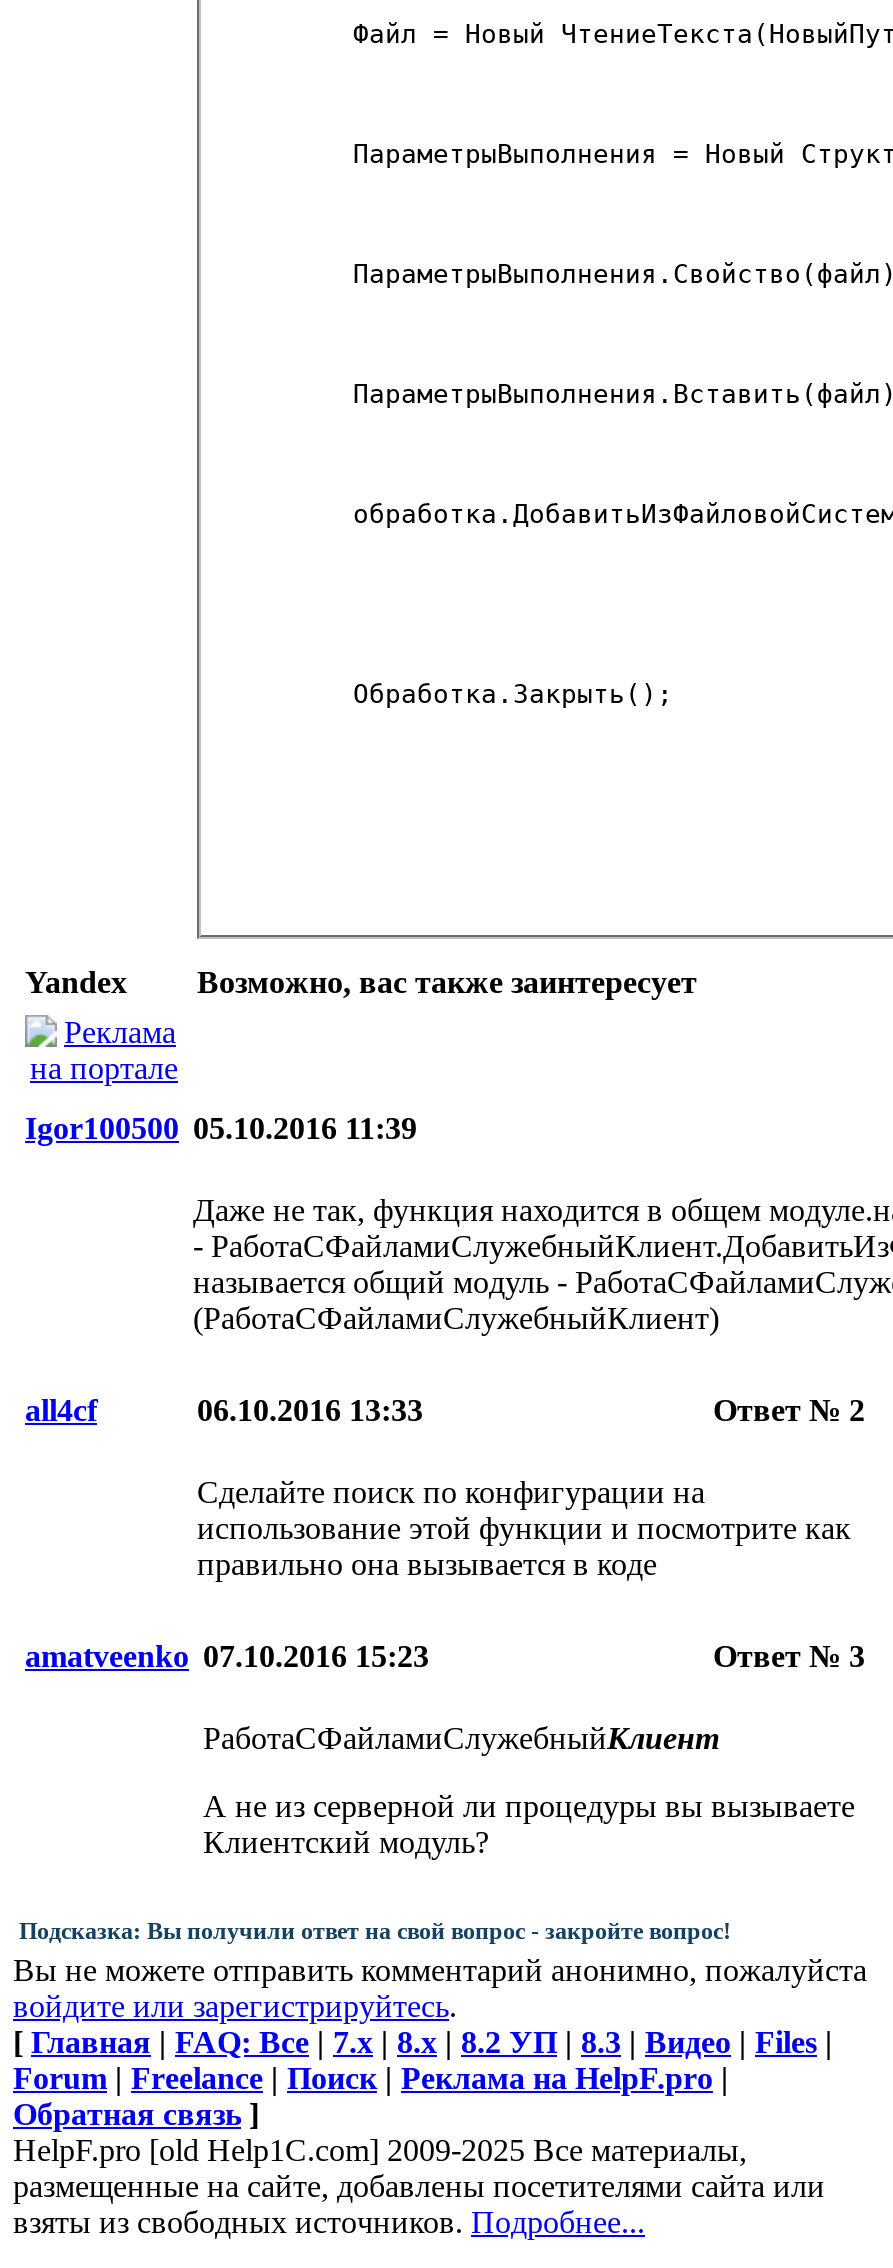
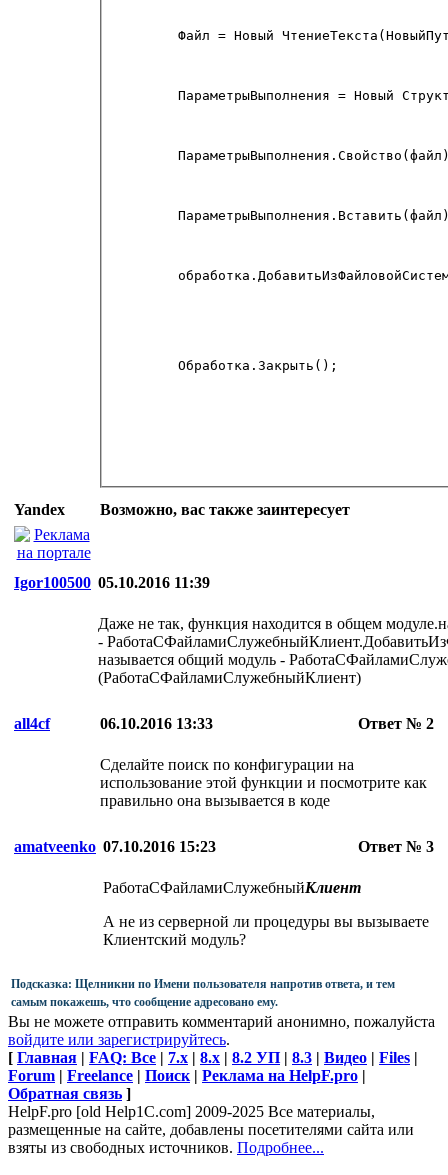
- Подсказка: Вы получили ответ на свой вопрос - закройте вопрос!
+ Подсказка: Щелникни по Имени пользователя напротив ответа, и тем
+ самым покажешь, что сообщение адресовано ему.
